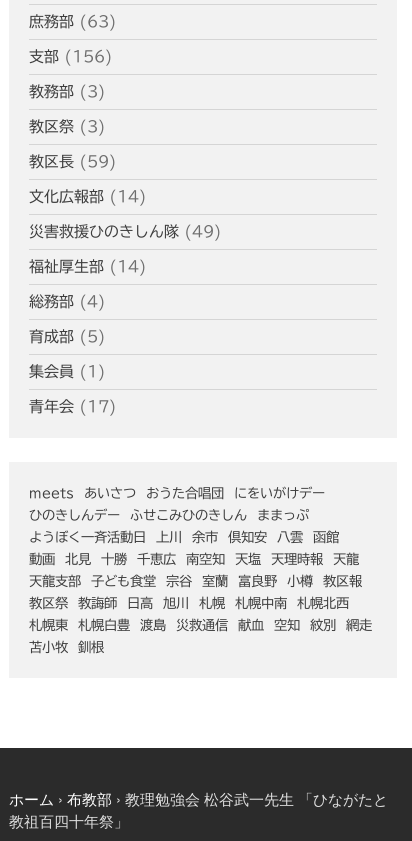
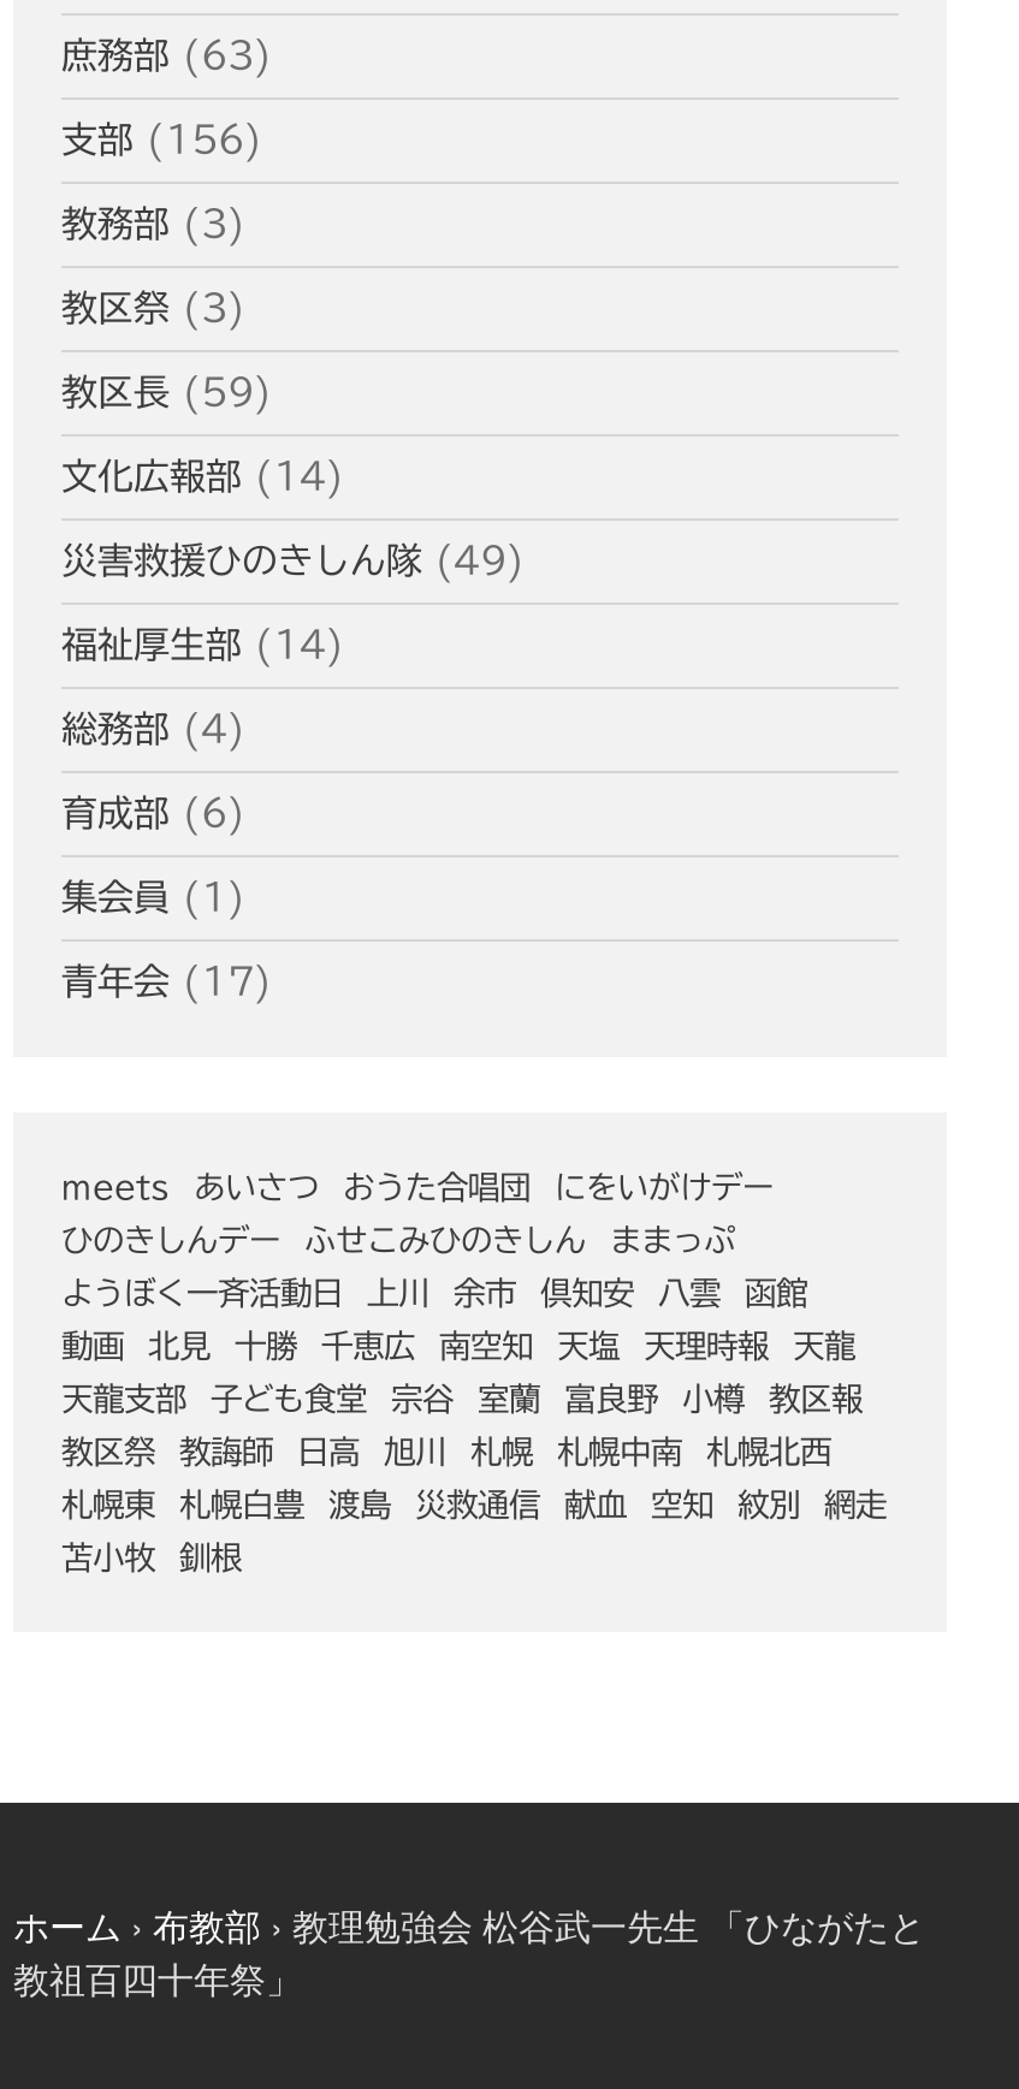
- 育成部(5)
+ 育成部(6)
